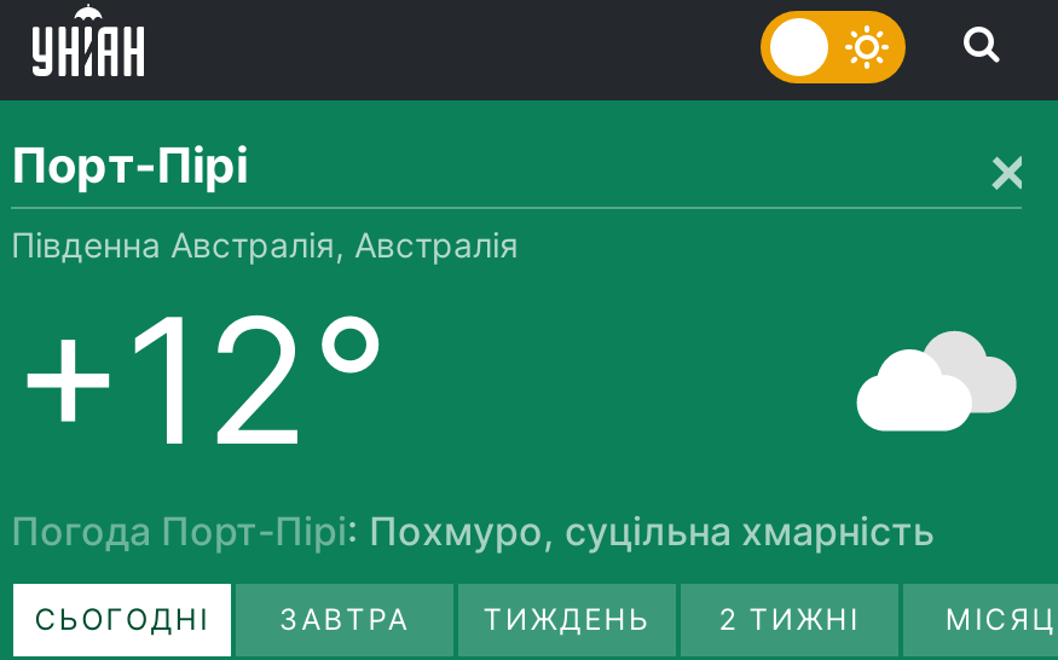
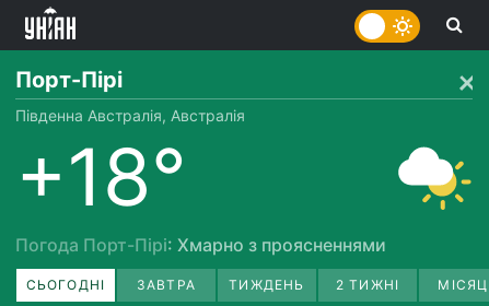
- +12°
+ +18°

- [image]
- Погода Порт-Пірі: Похмуро, суцільна хмарність
+ [image]
+ Погода Порт-Пірі: Хмарно з проясненнями
